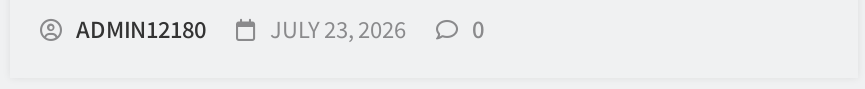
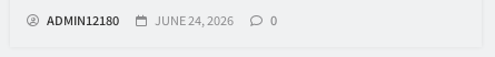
- ADMIN12180 JULY 23, 2026
+ ADMIN12180 JUNE 24, 2026
